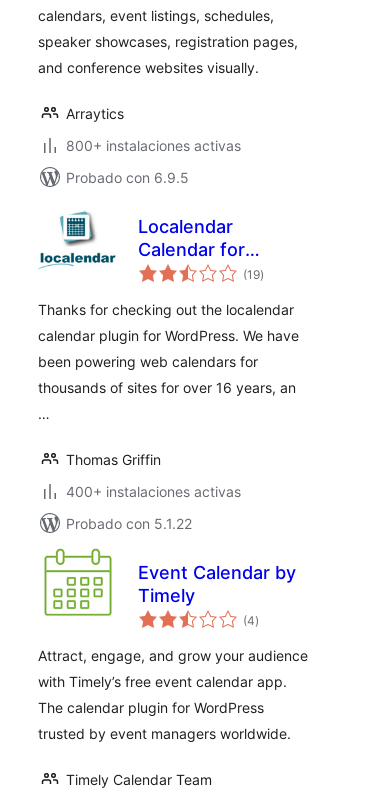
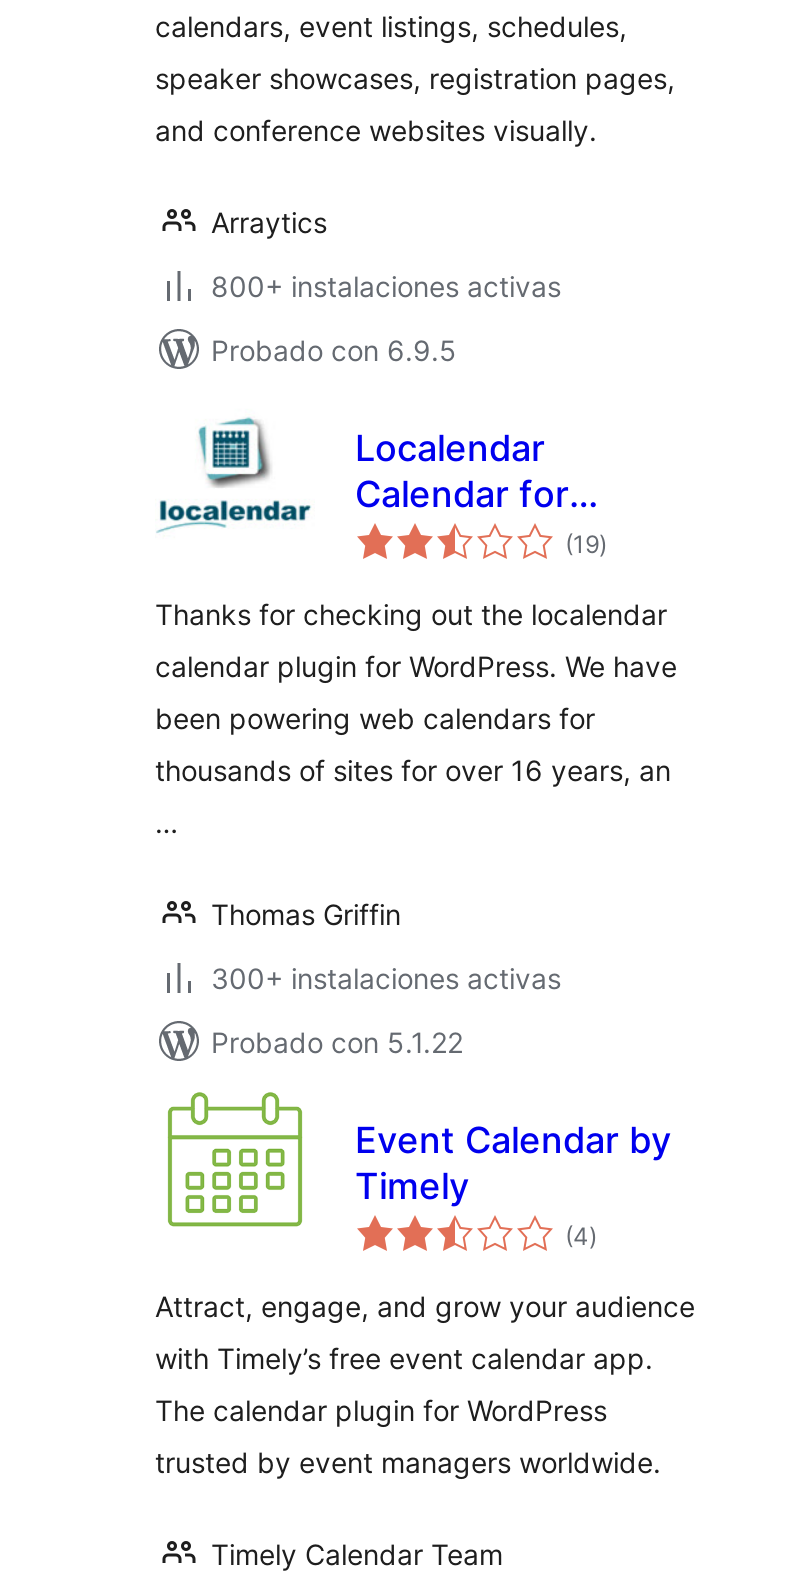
- 400+ instalaciones activas
+ 300+ instalaciones activas
